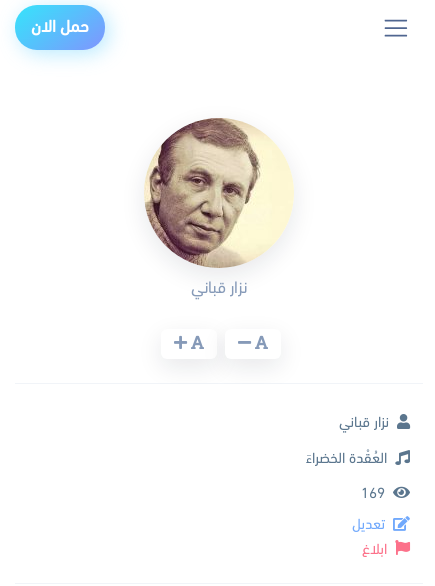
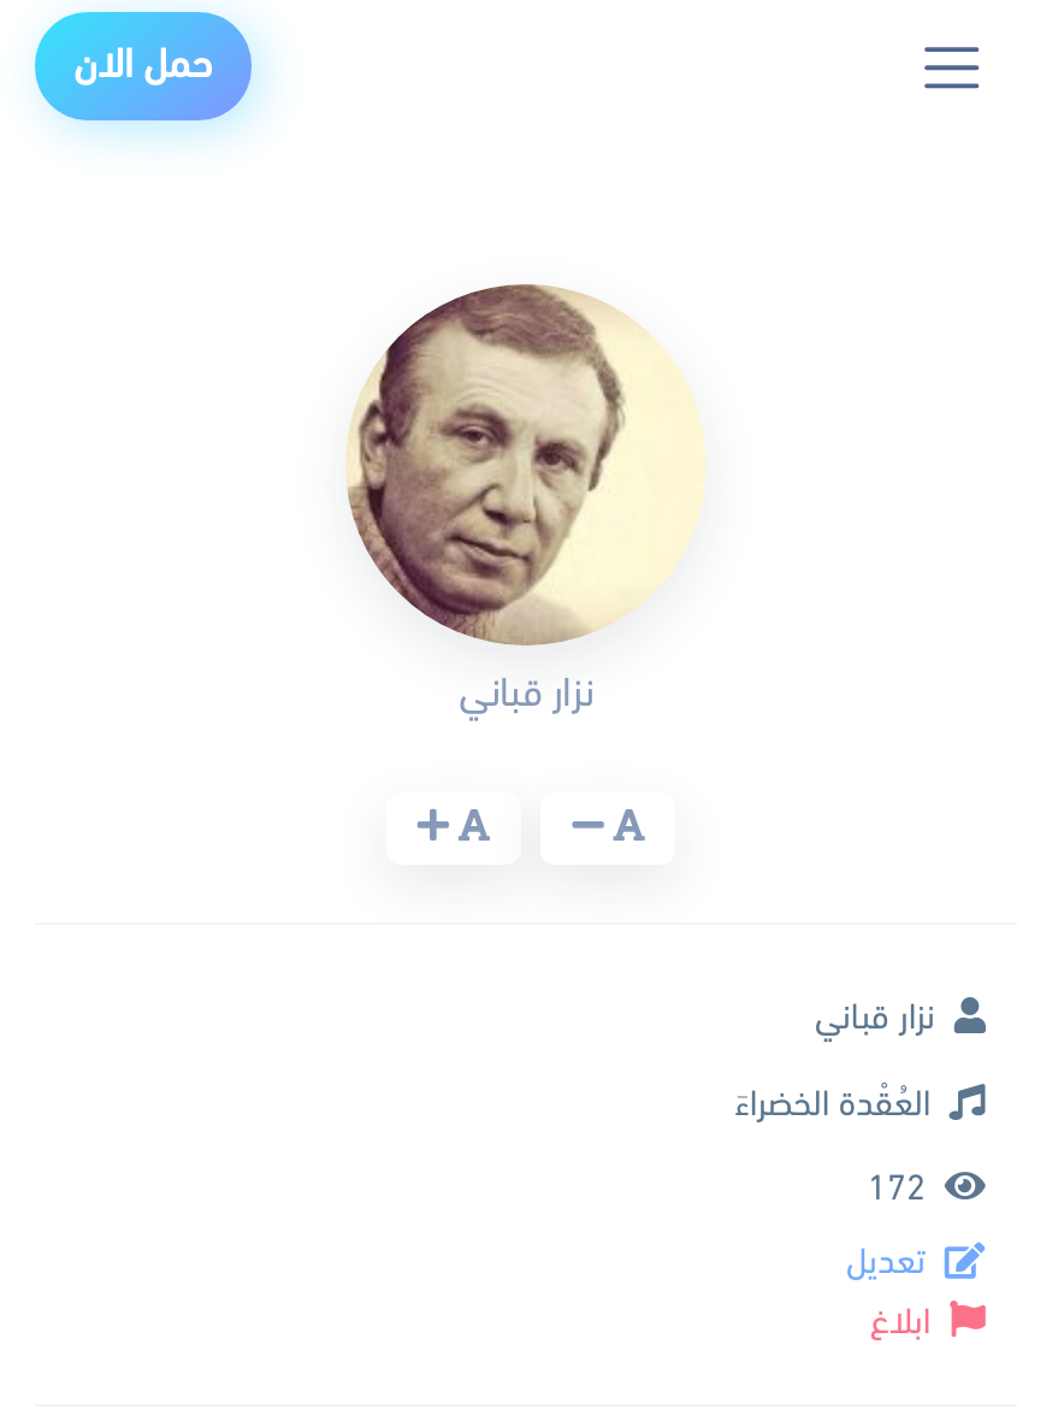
- 169
+ 172
